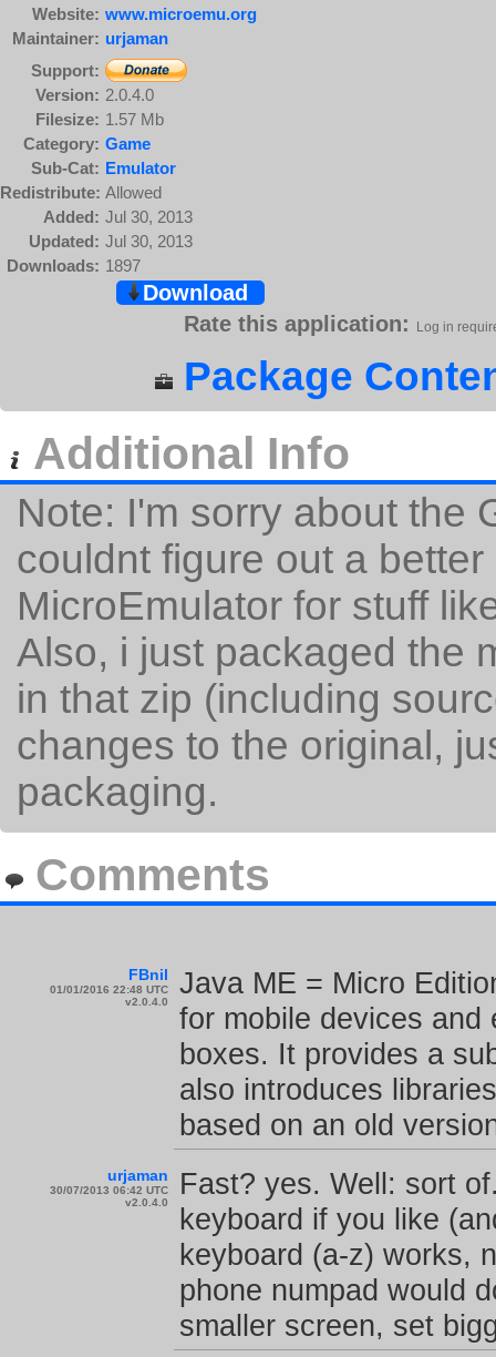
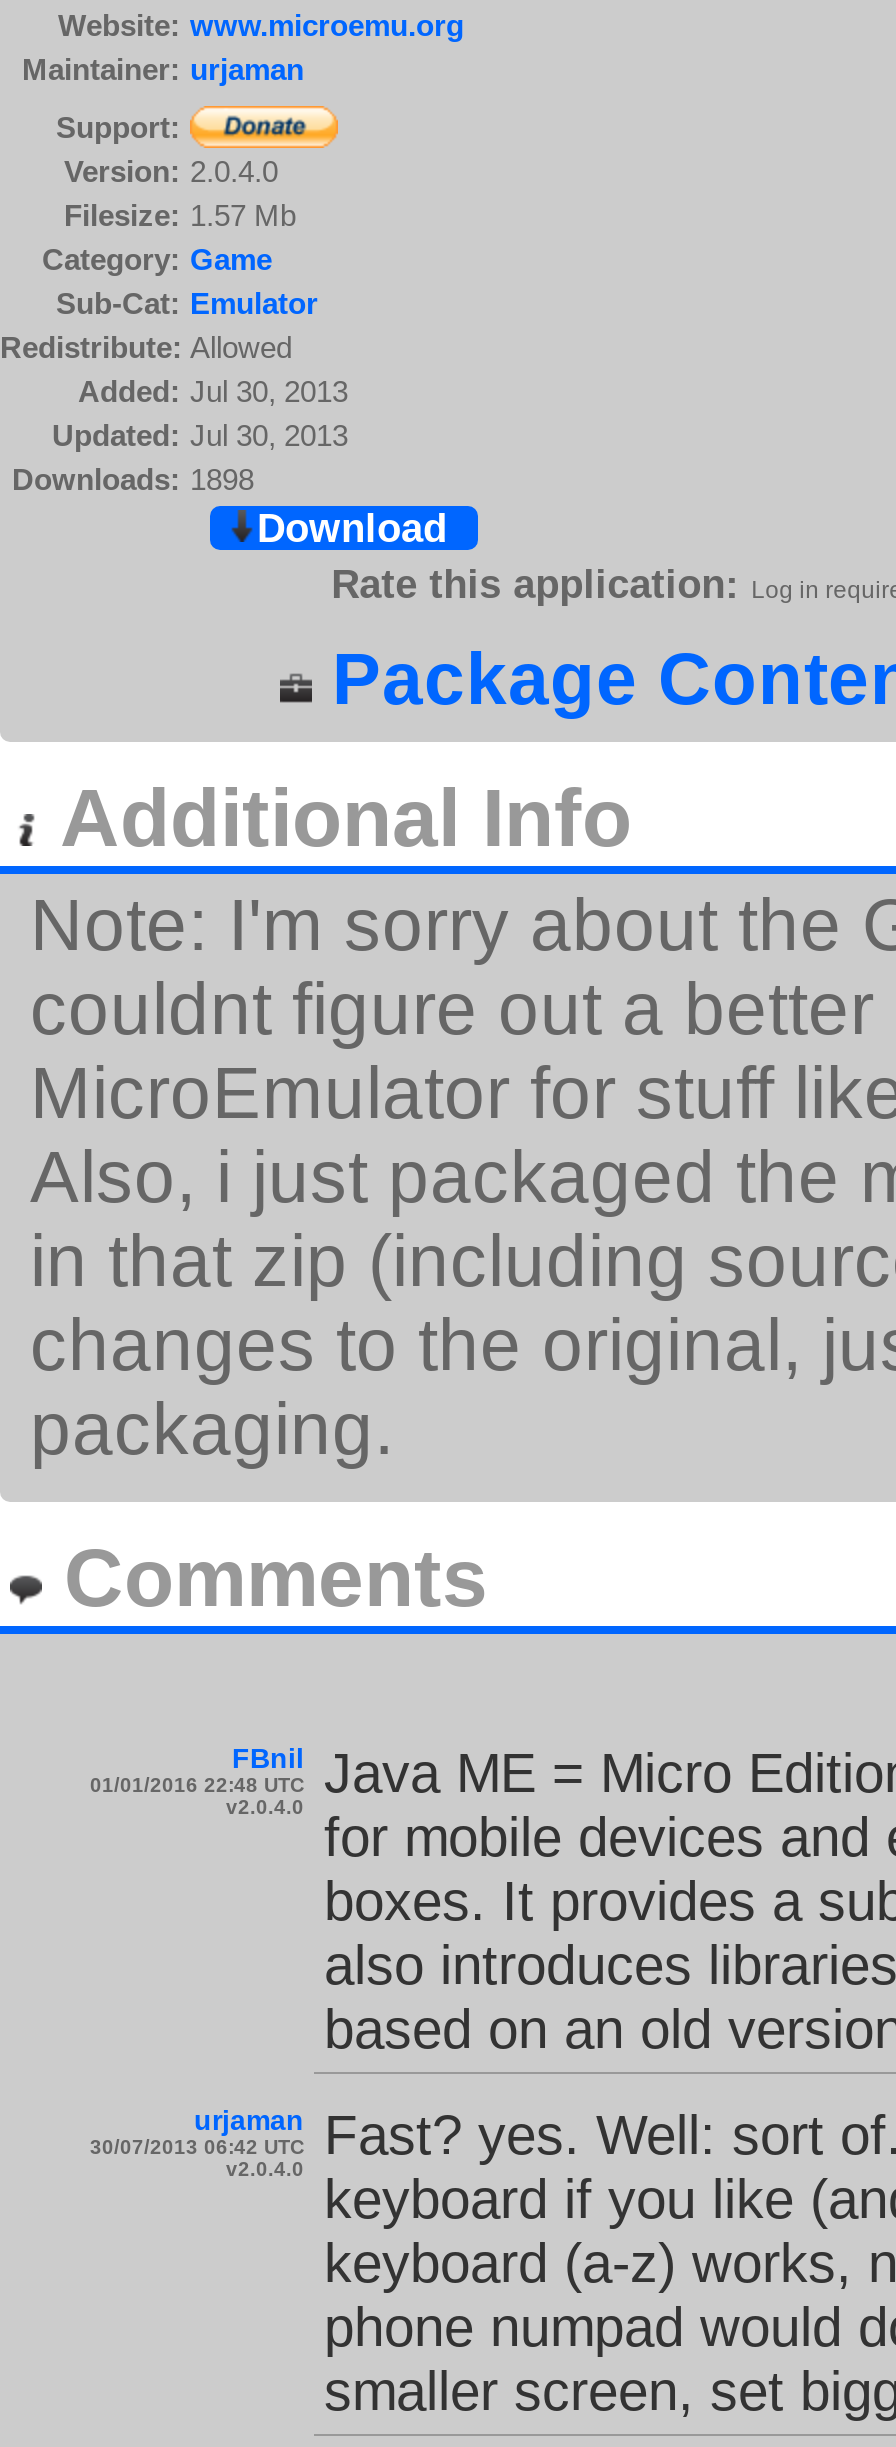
- Downloads: 1897
+ Downloads: 1898
